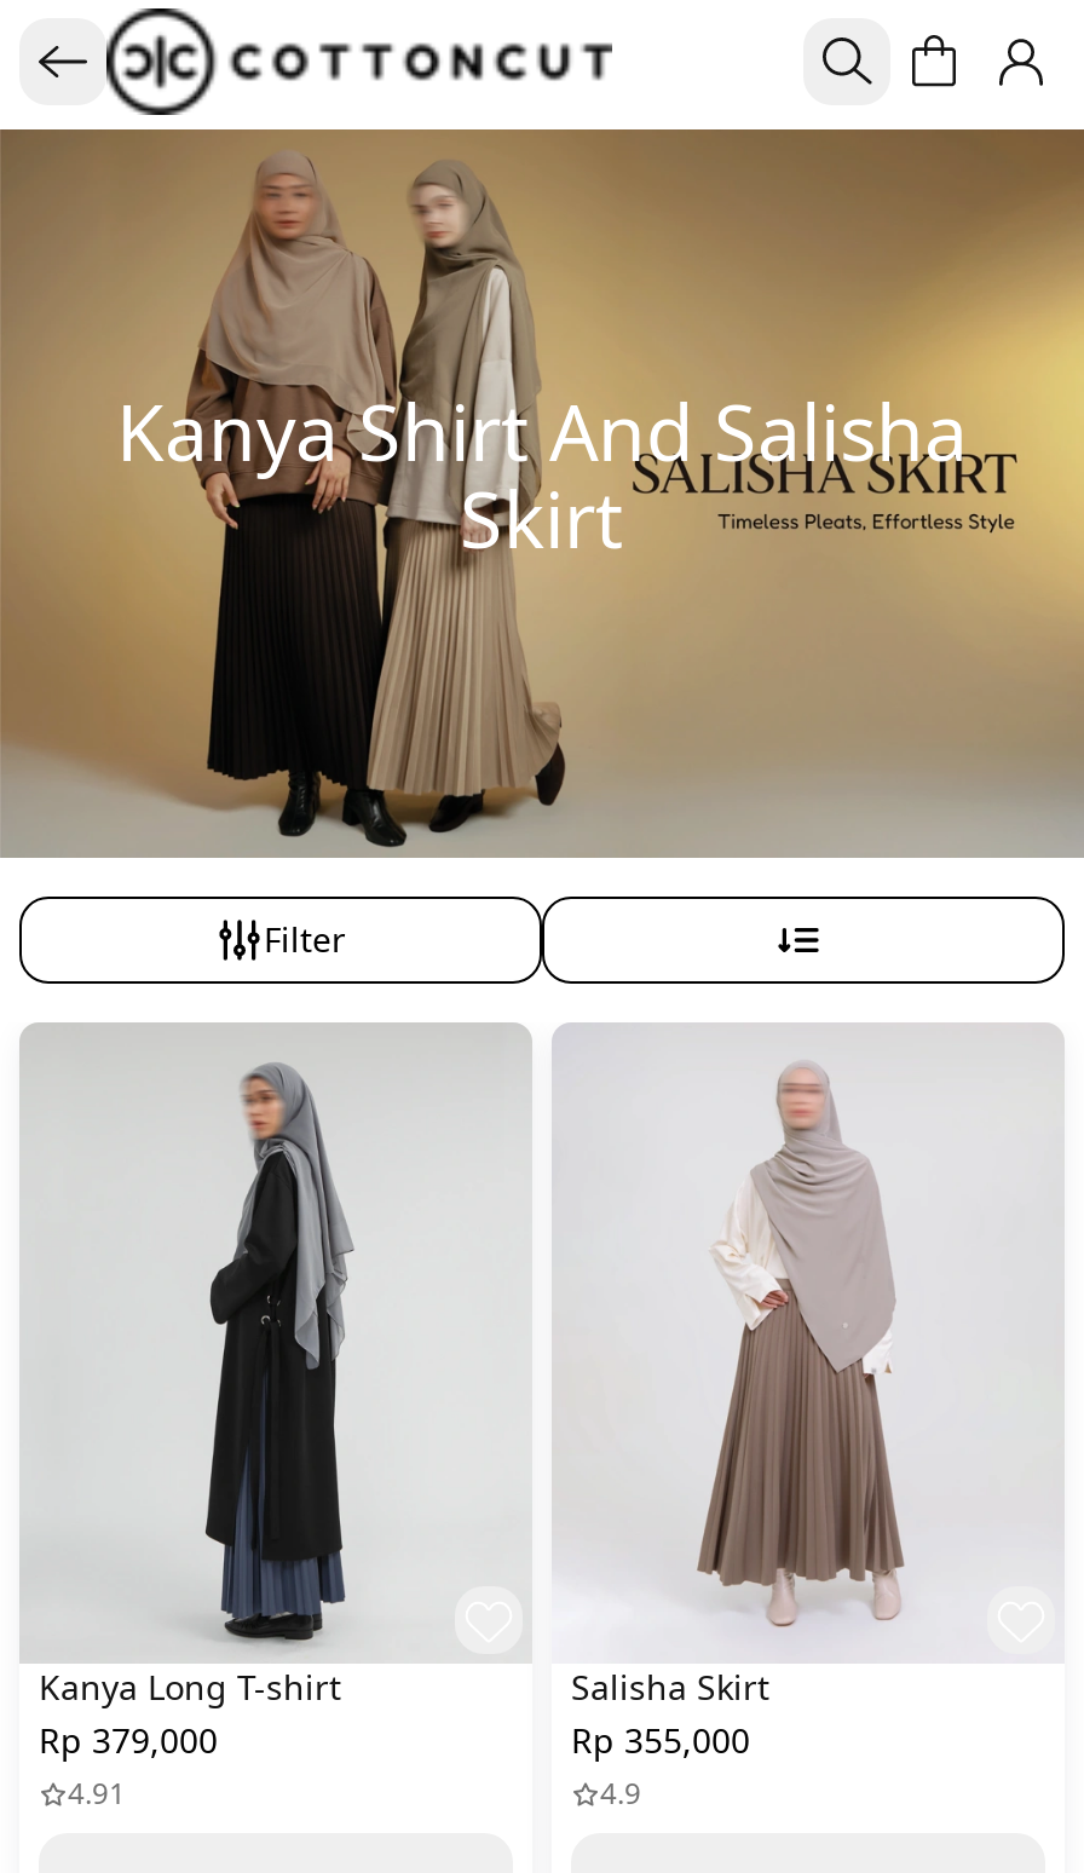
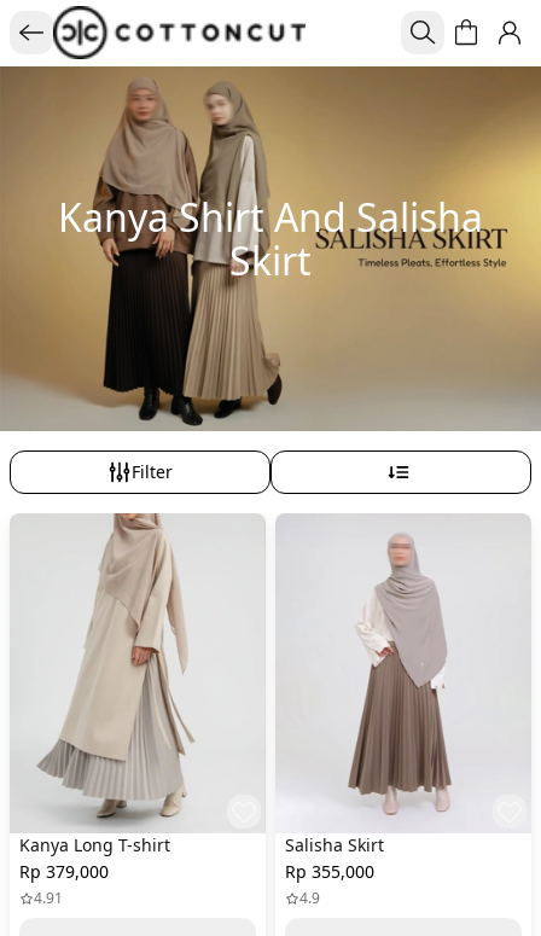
- [image]
+ [image]
